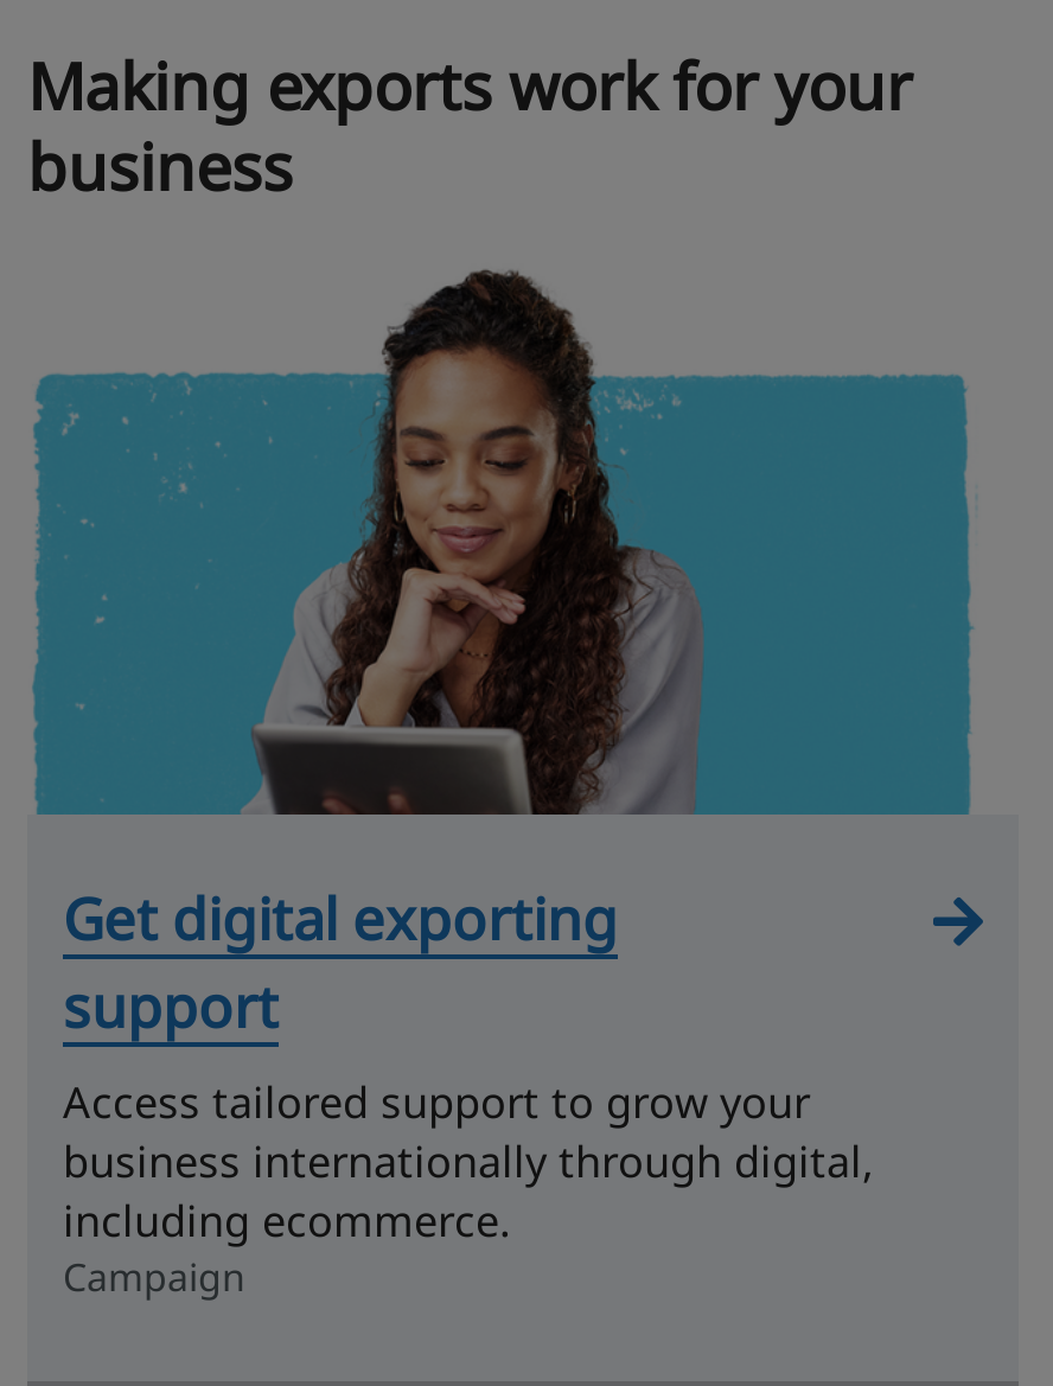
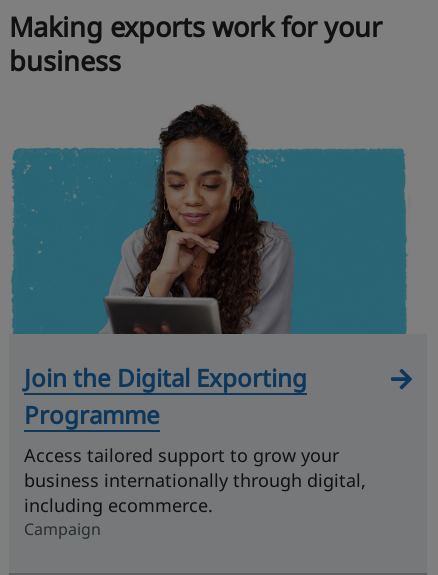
- Get digital exporting
- support
+ Join the Digital Exporting
+ Programme
